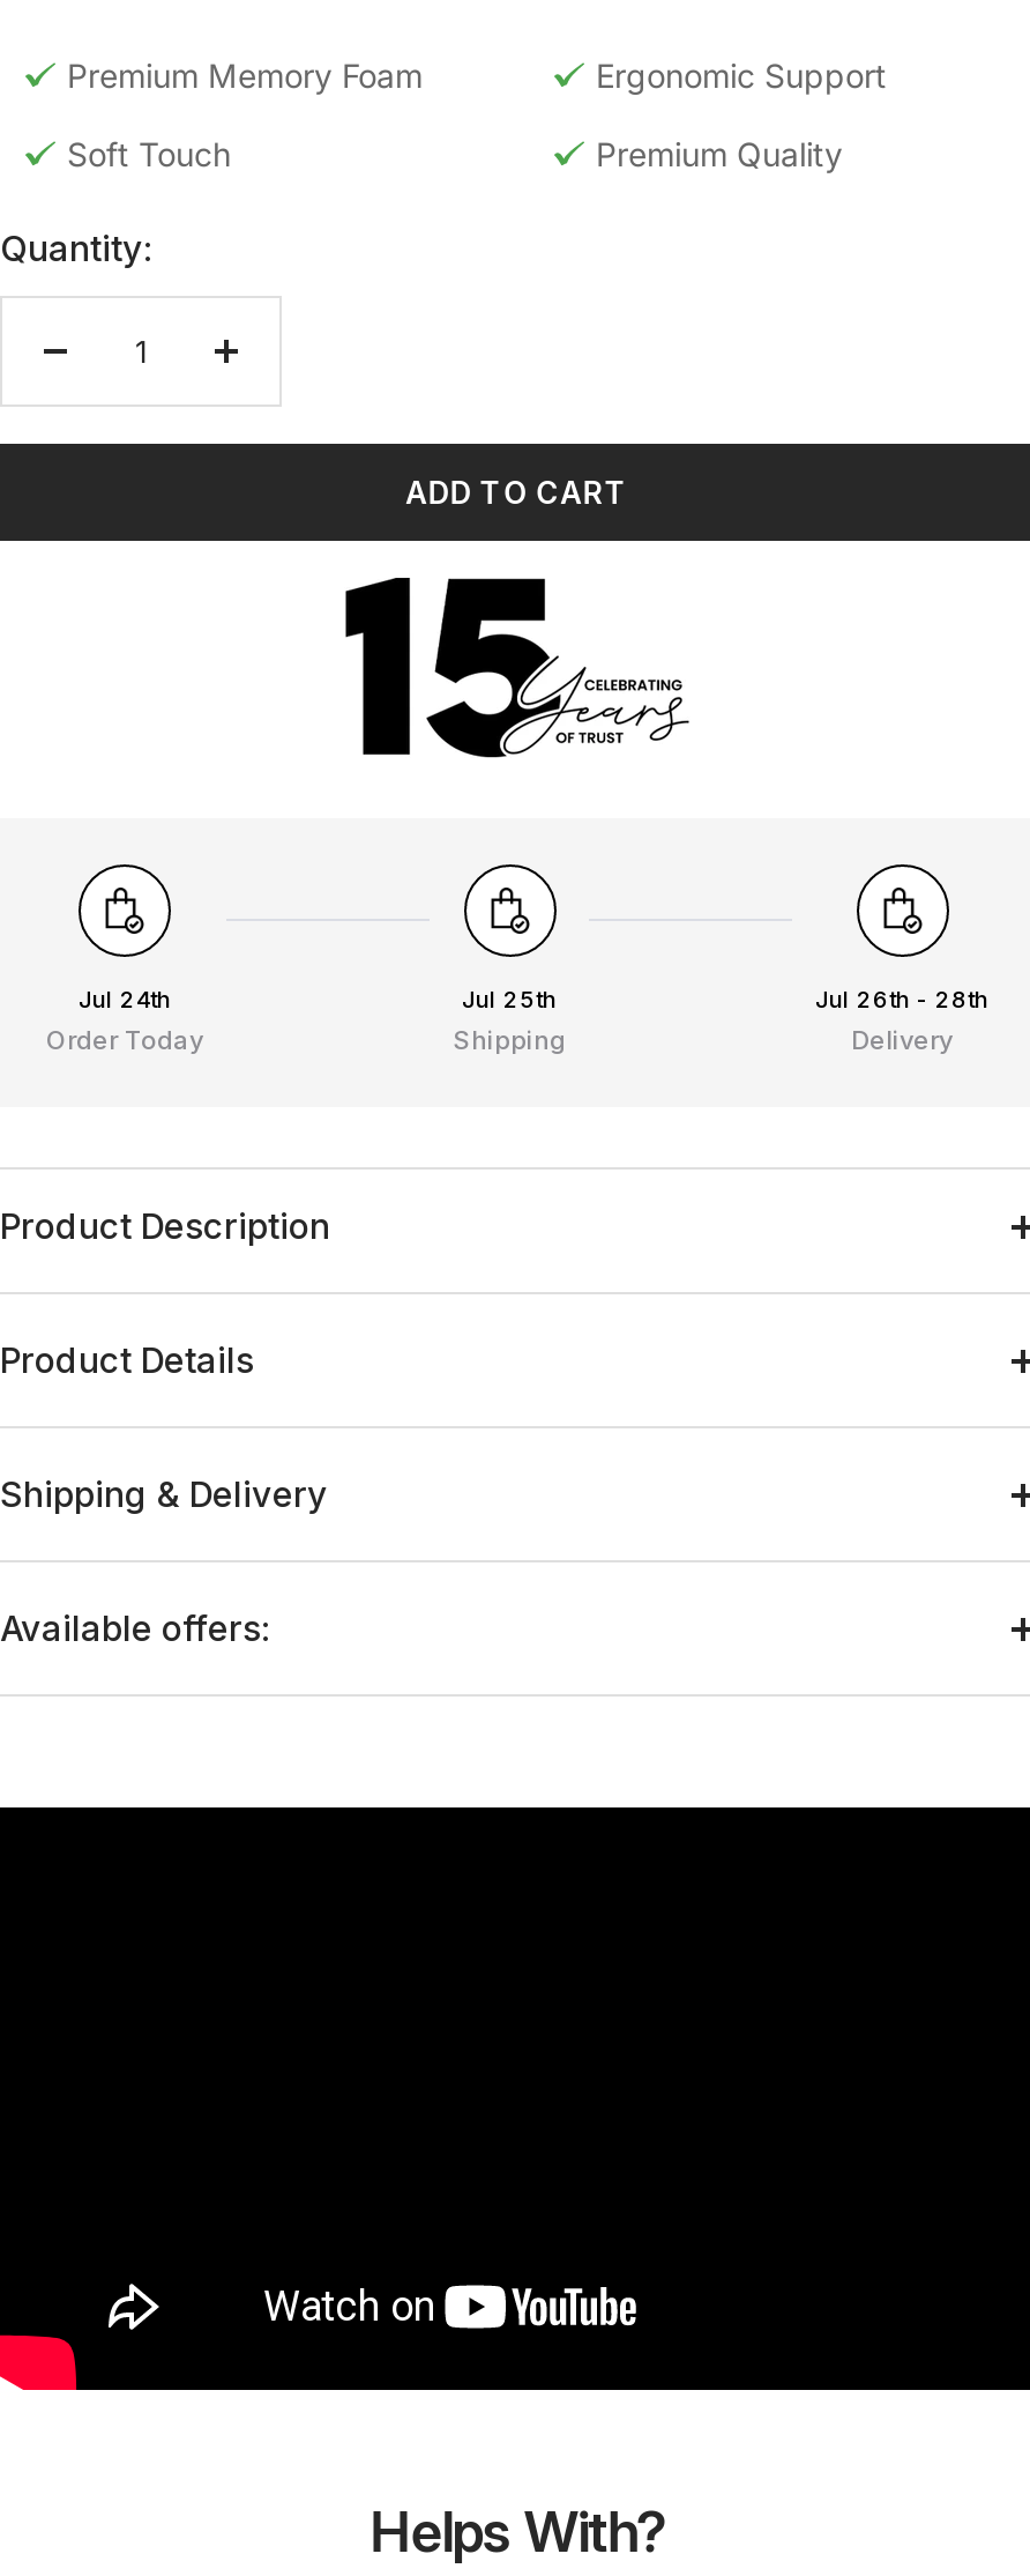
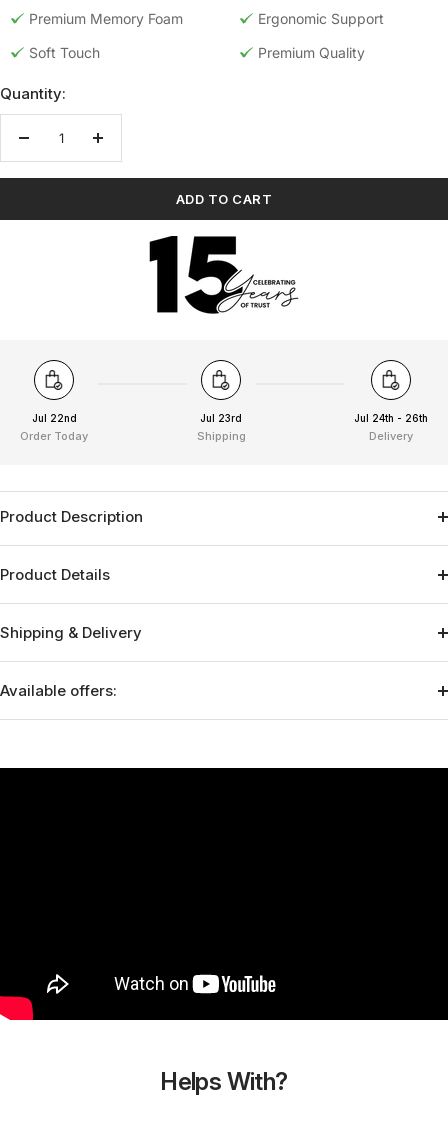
- Jul 24th
+ Jul 22nd

- Jul 25th
+ Jul 23rd

- Jul 26th - 28th
+ Jul 24th - 26th
